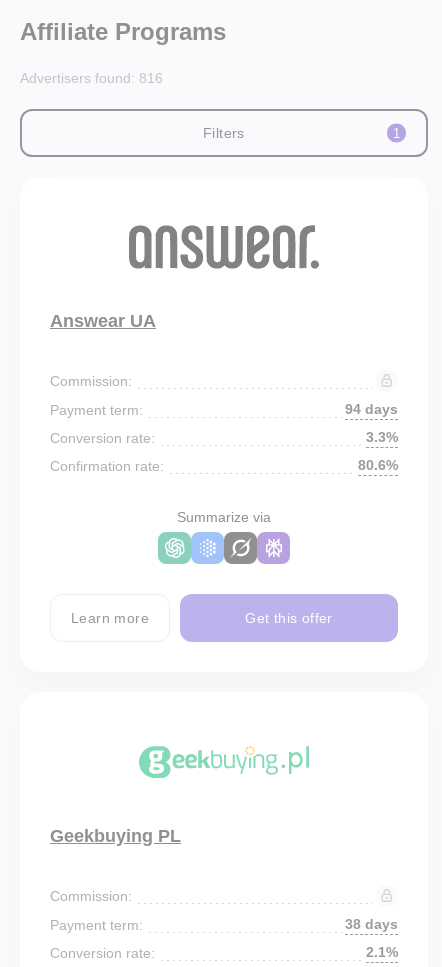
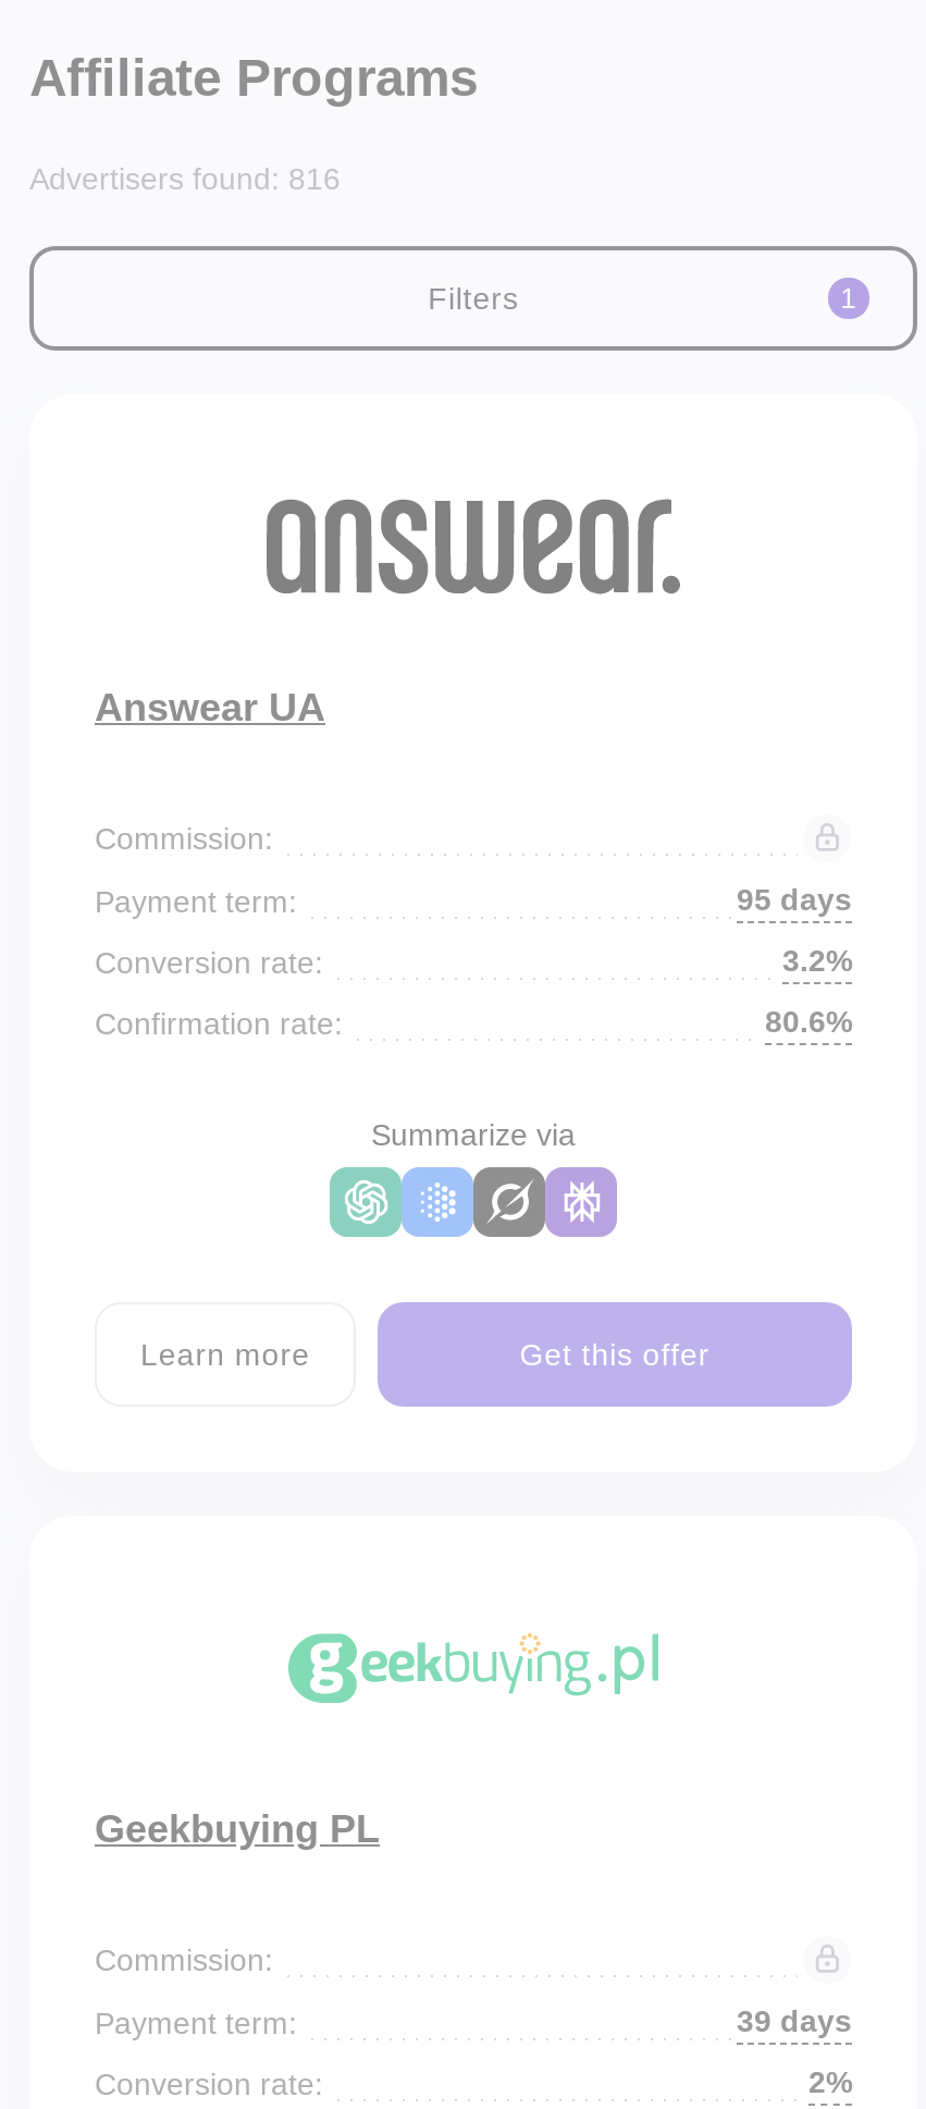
- 94 days
+ 95 days

- 3.3%
+ 3.2%

- 38 days
+ 39 days

- 2.1%
+ 2%
